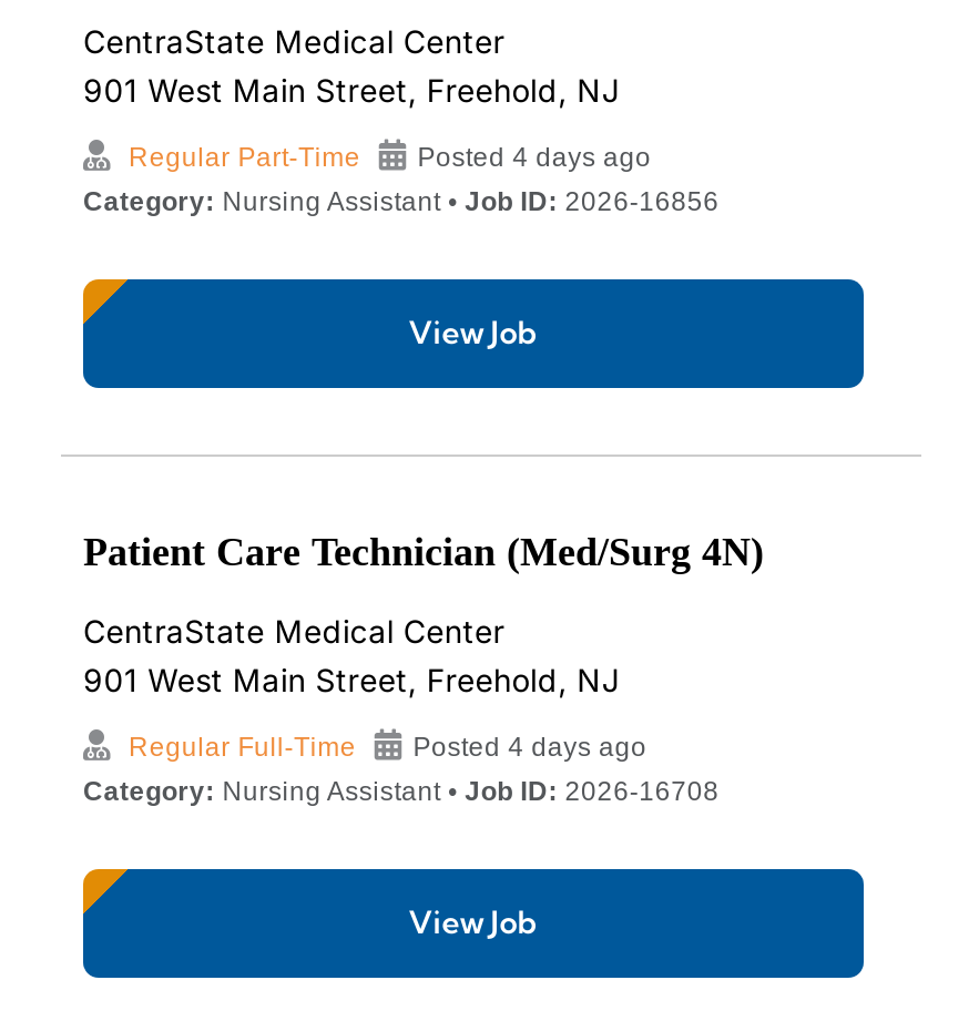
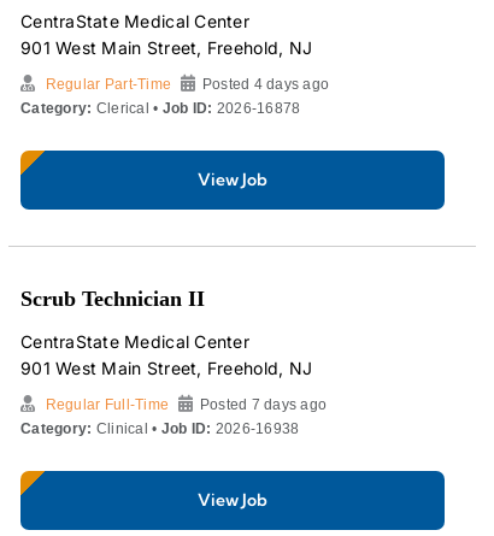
- Category: Nursing Assistant • Job ID: 2026-16856
+ Category: Clerical • Job ID: 2026-16878

- Patient Care Technician (Med/Surg 4N)
+ Scrub Technician II

- Posted 4 days ago
- Category: Nursing Assistant • Job ID: 2026-16708
+ Posted 7 days ago
+ Category: Clinical • Job ID: 2026-16938
